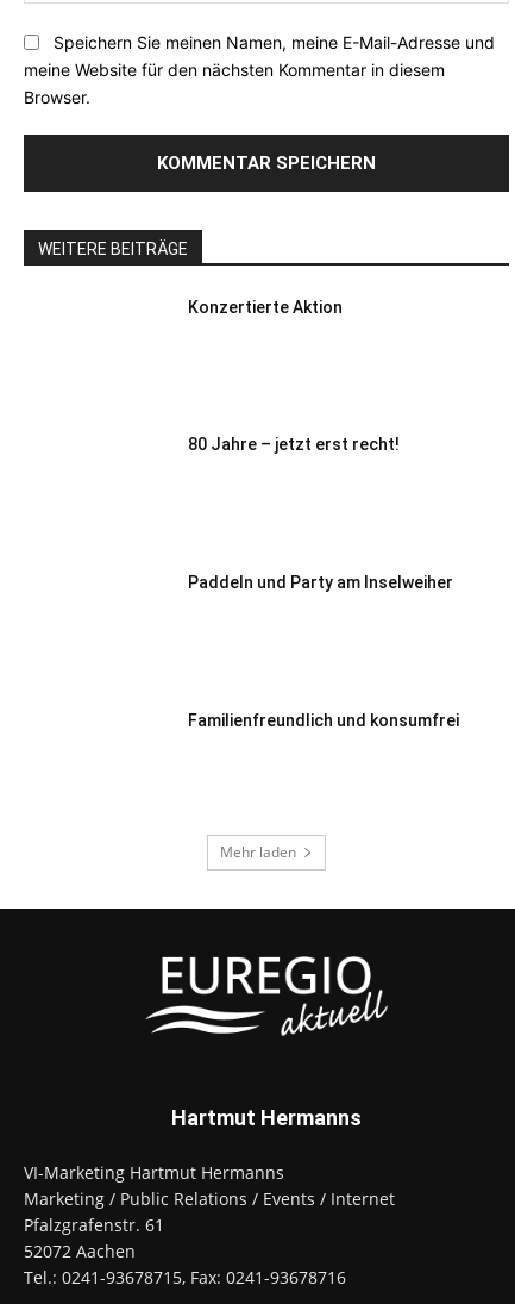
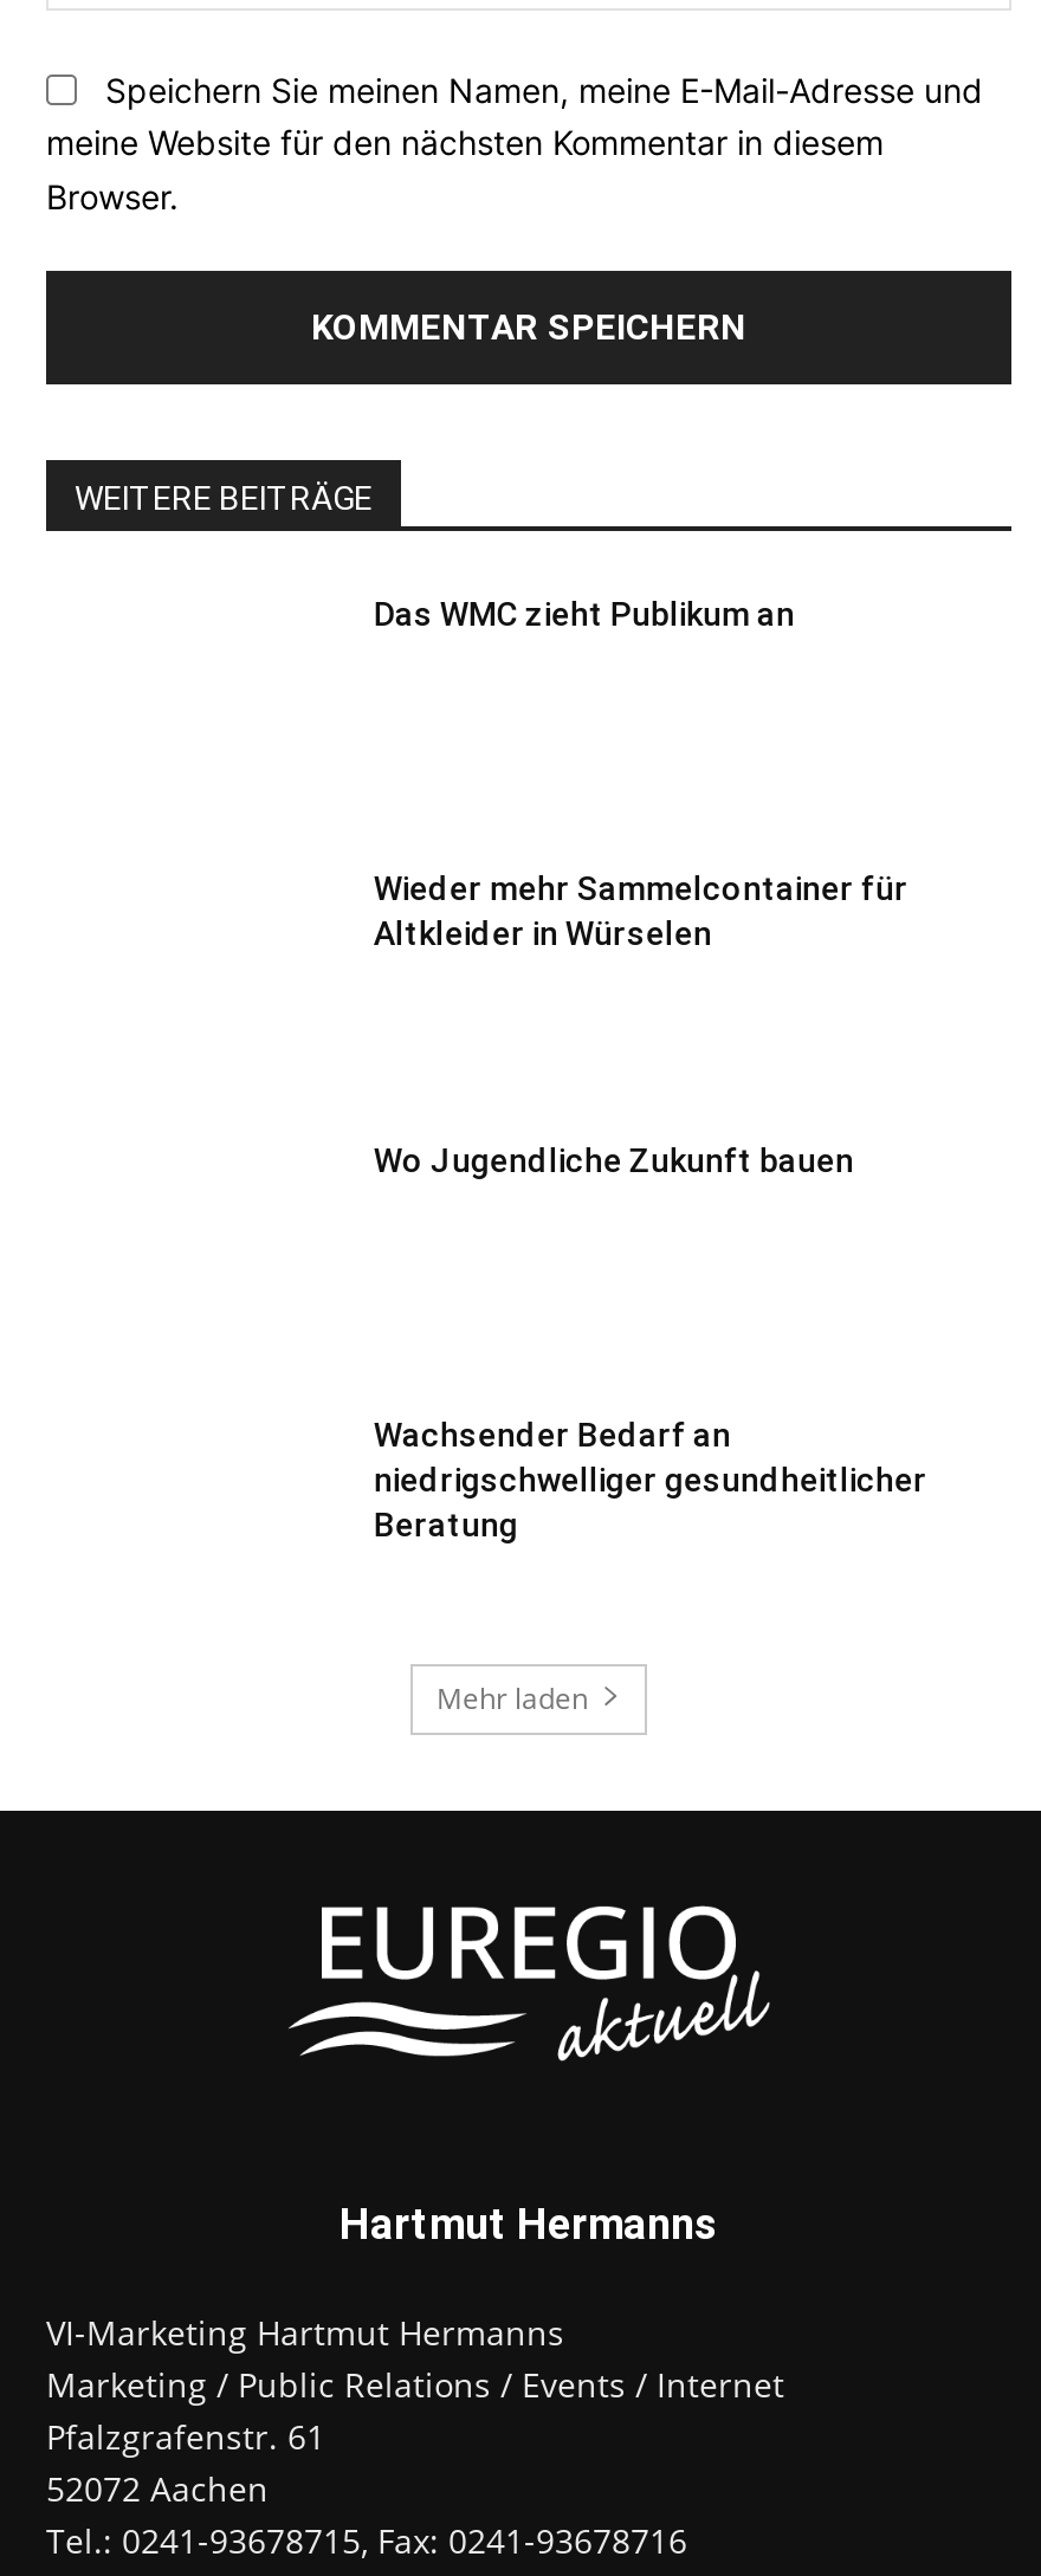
- Konzertierte Aktion
+ Das WMC zieht Publikum an

- 80 Jahre – jetzt erst recht!
+ Wieder mehr Sammelcontainer für
+ Altkleider in Würselen

- Paddeln und Party am Inselweiher
+ Wo Jugendliche Zukunft bauen

- Familienfreundlich und konsumfrei
+ Wachsender Bedarf an
+ niedrigschwelliger gesundheitlicher
+ Beratung
